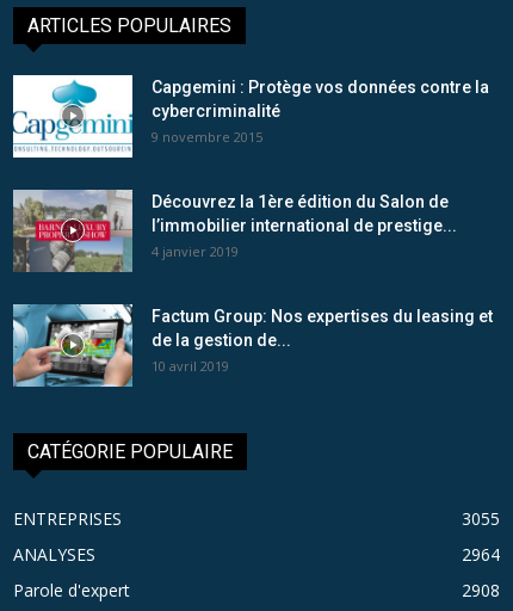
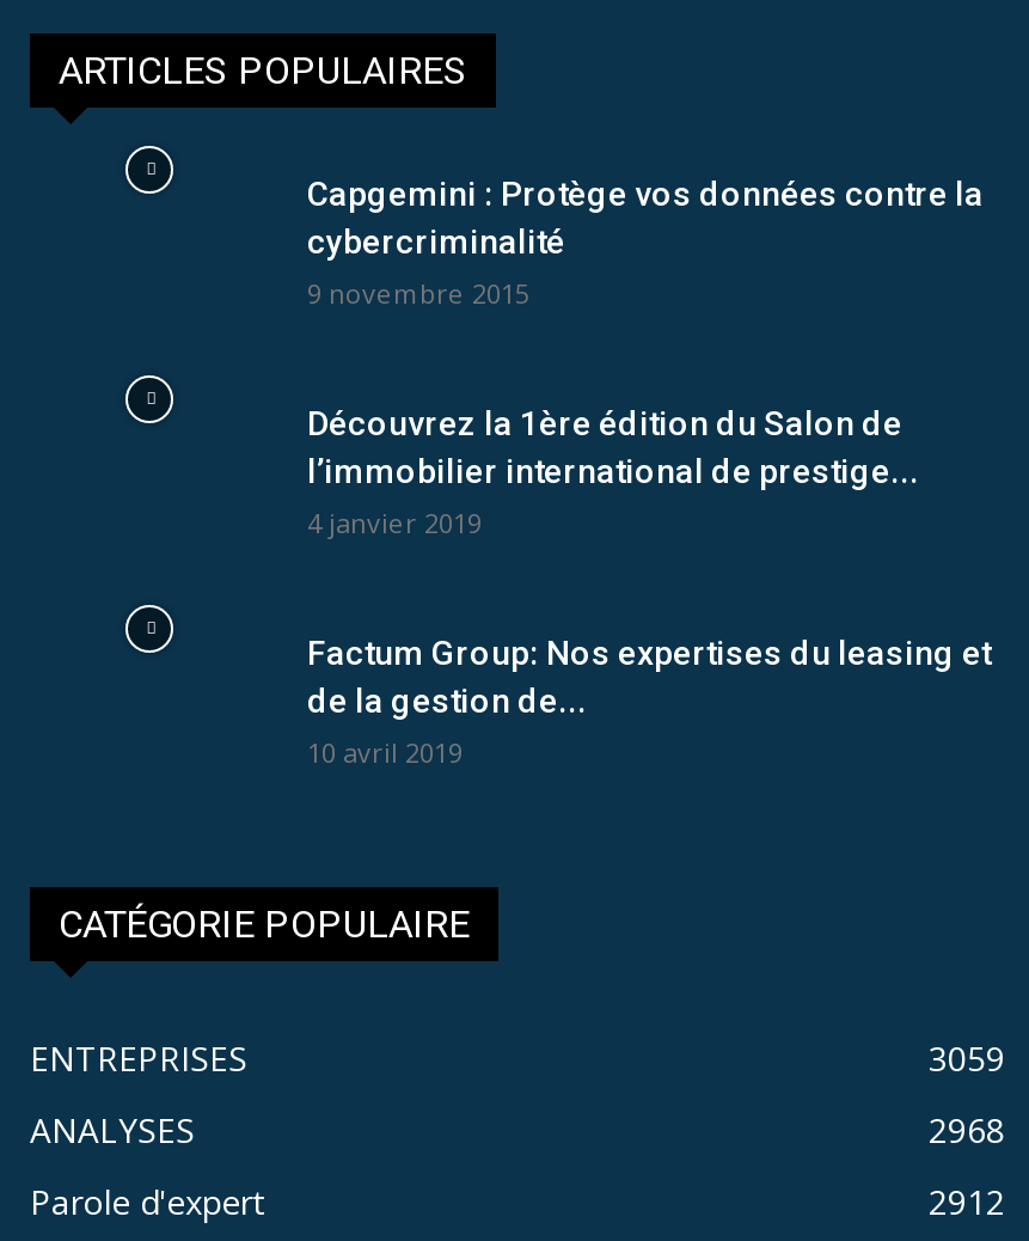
- [image]

- [image]

- [image]

- 3055
+ 3059

- 2964
+ 2968

- 2908
+ 2912
